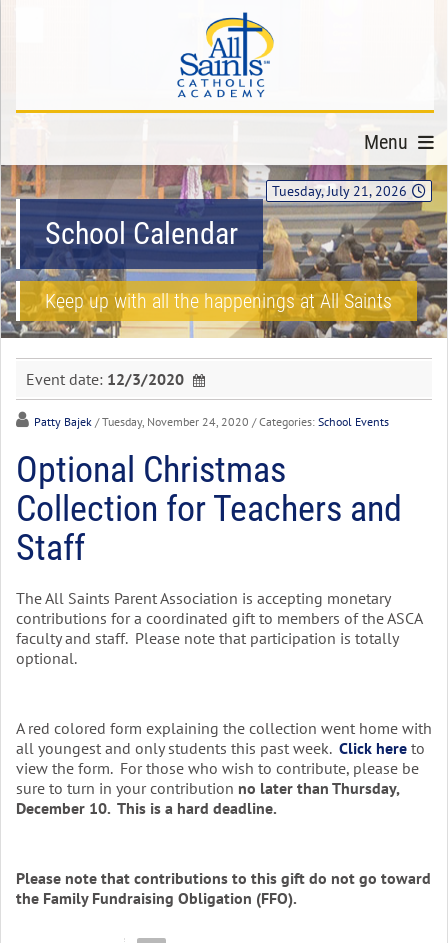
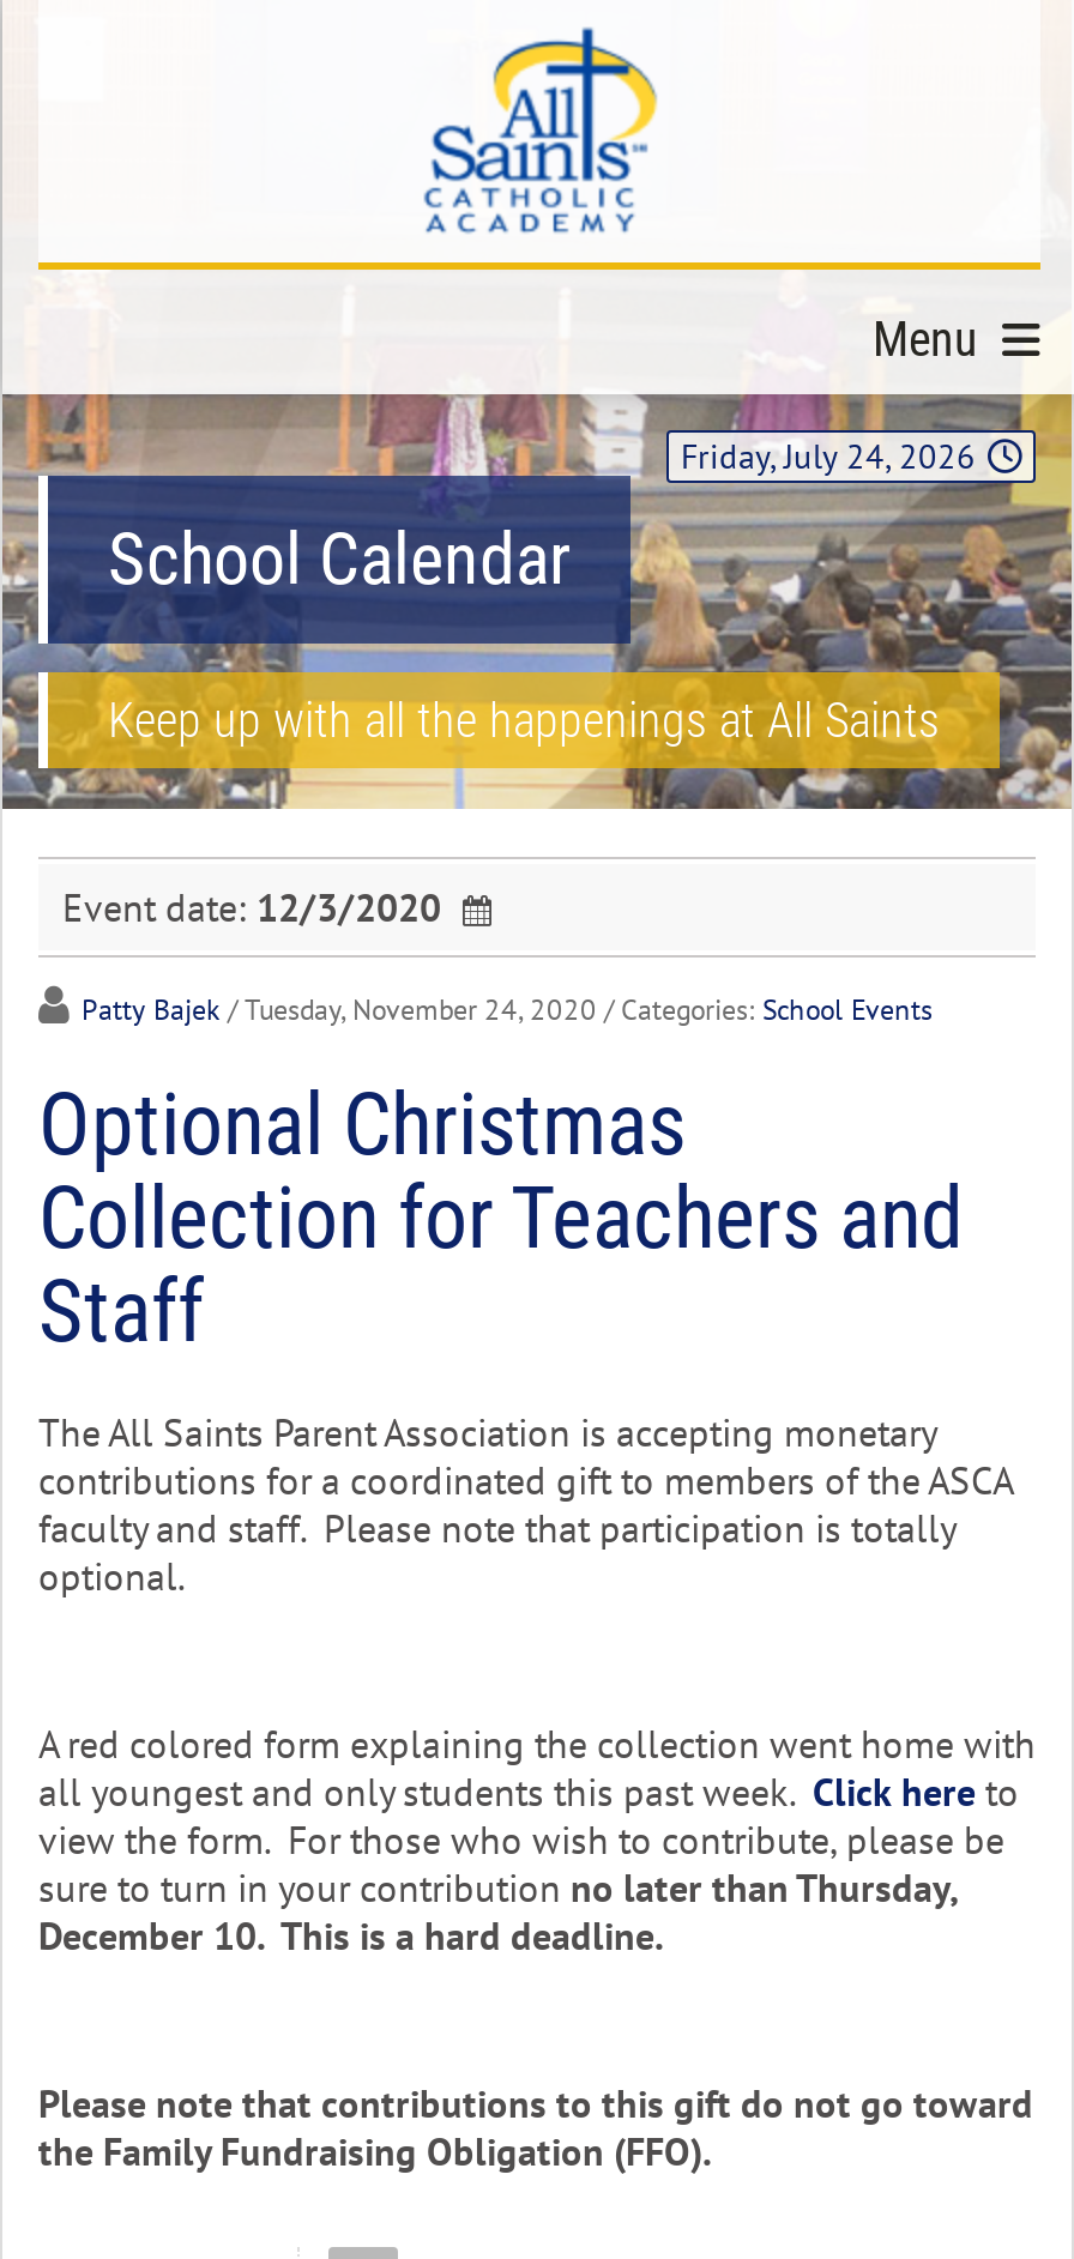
- Tuesday, July 21, 2026
+ Friday, July 24, 2026
